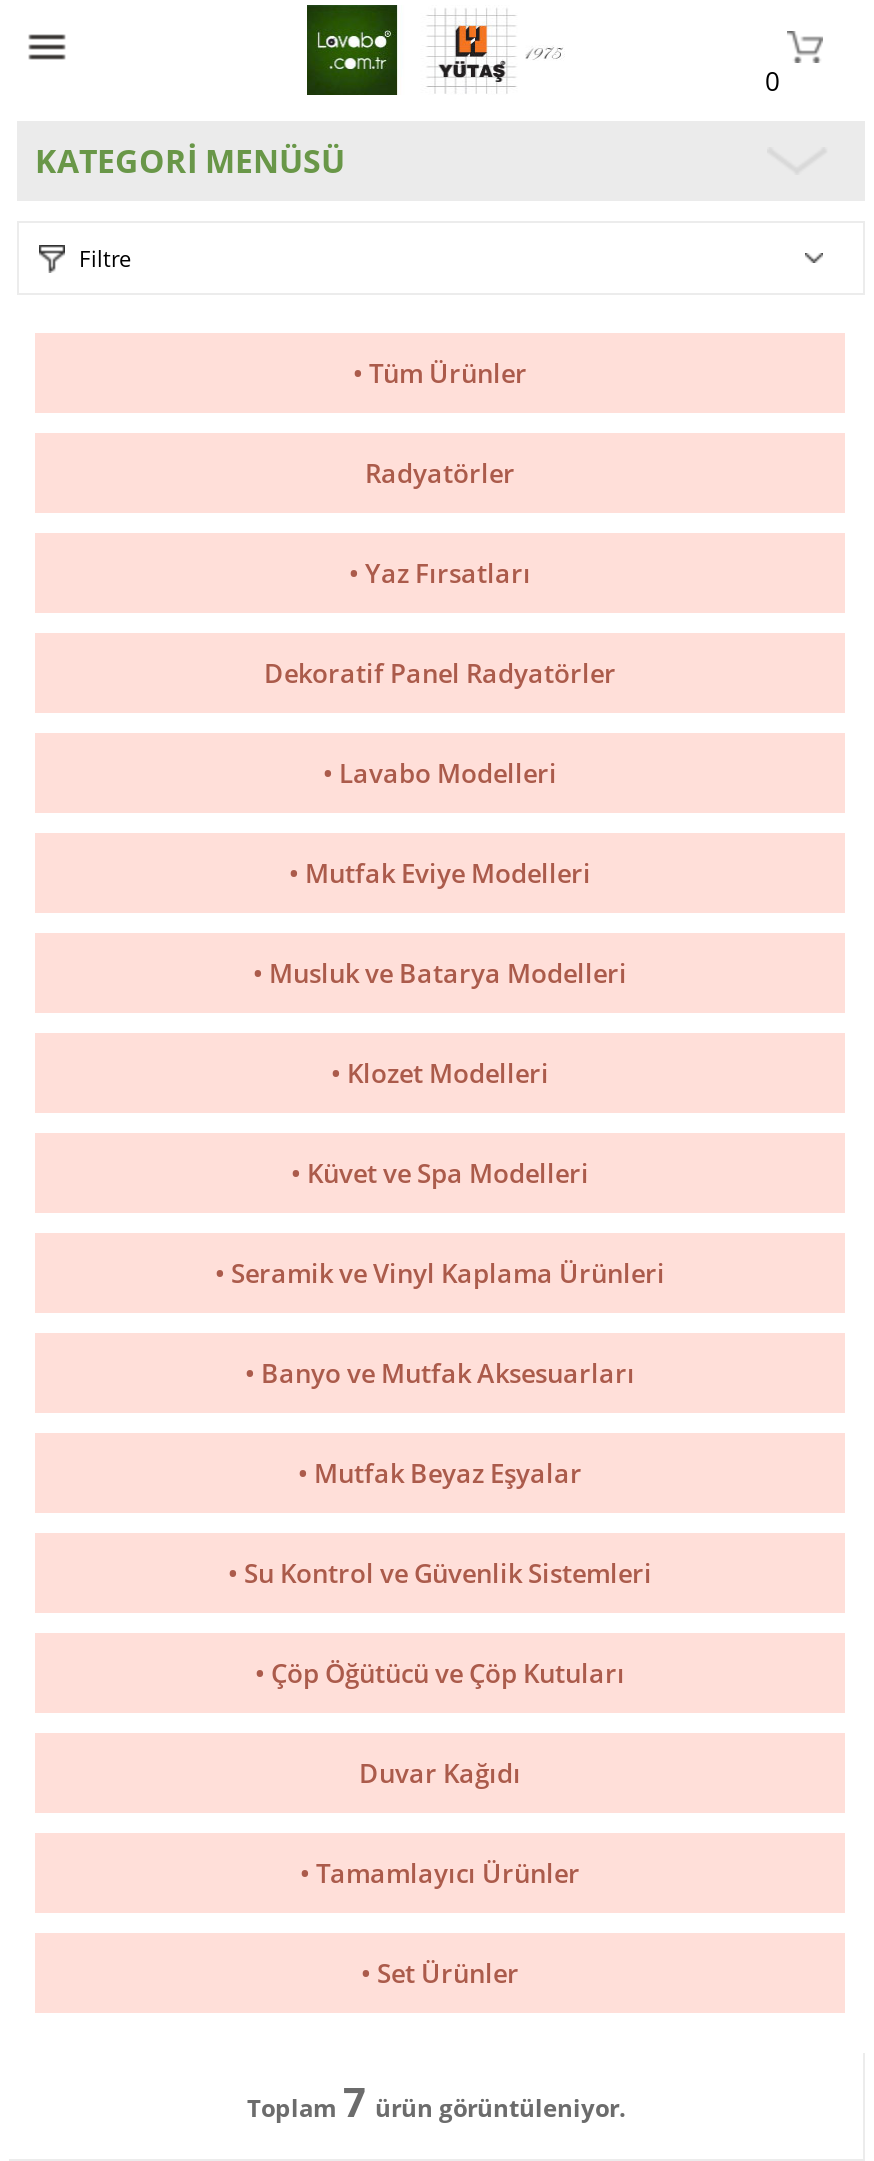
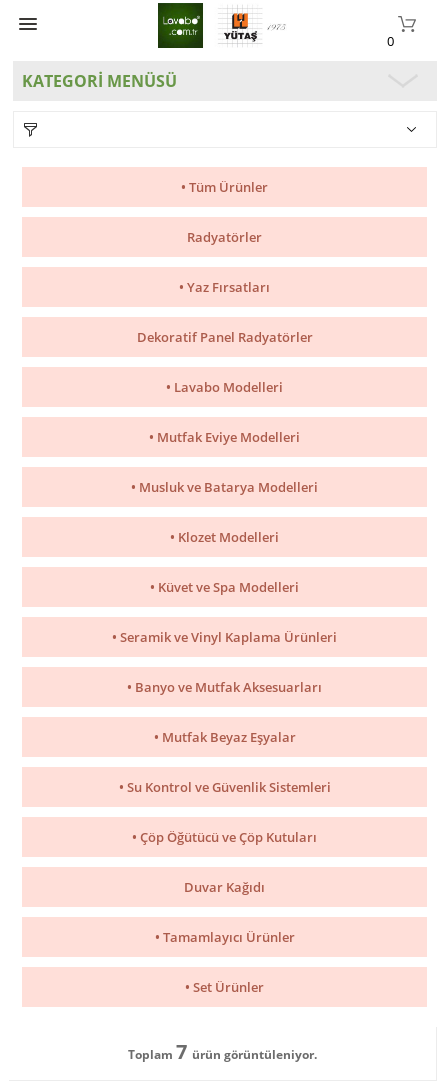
- Filtre
